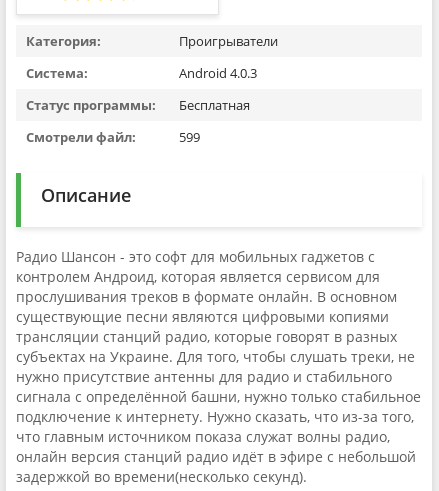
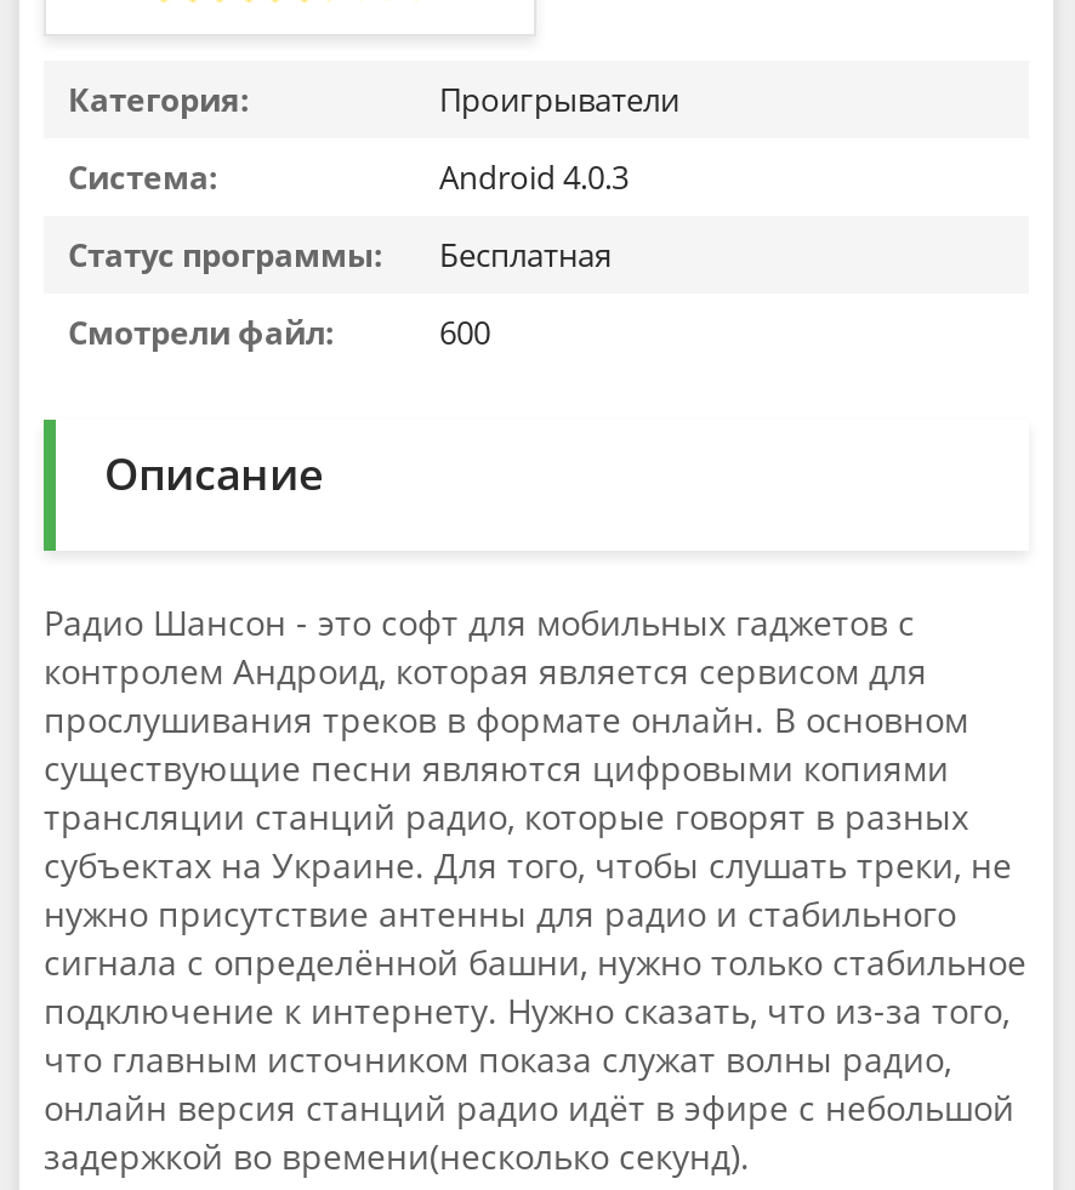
- 599
+ 600
